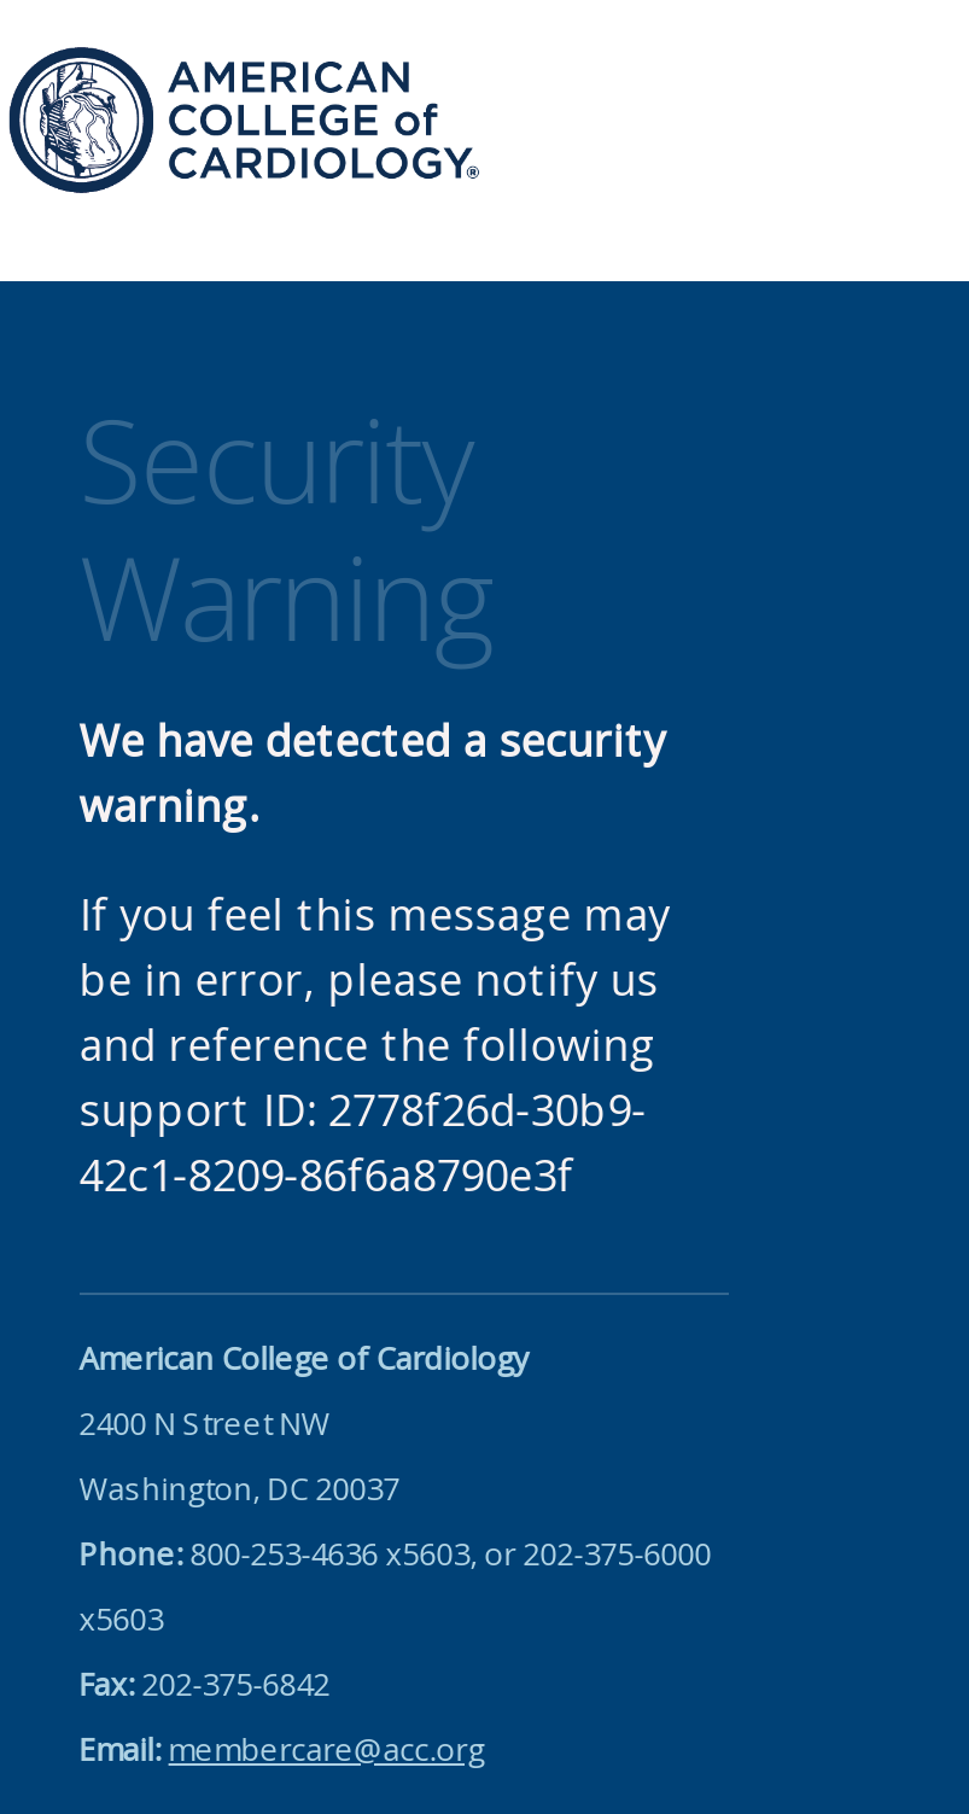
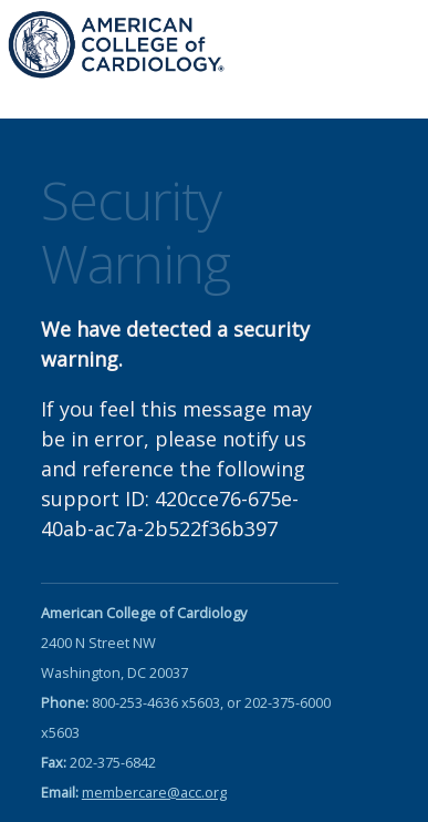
- support ID: 2778f26d-30b9-
- 42c1-8209-86f6a8790e3f
+ support ID: 420cce76-675e-
+ 40ab-ac7a-2b522f36b397
